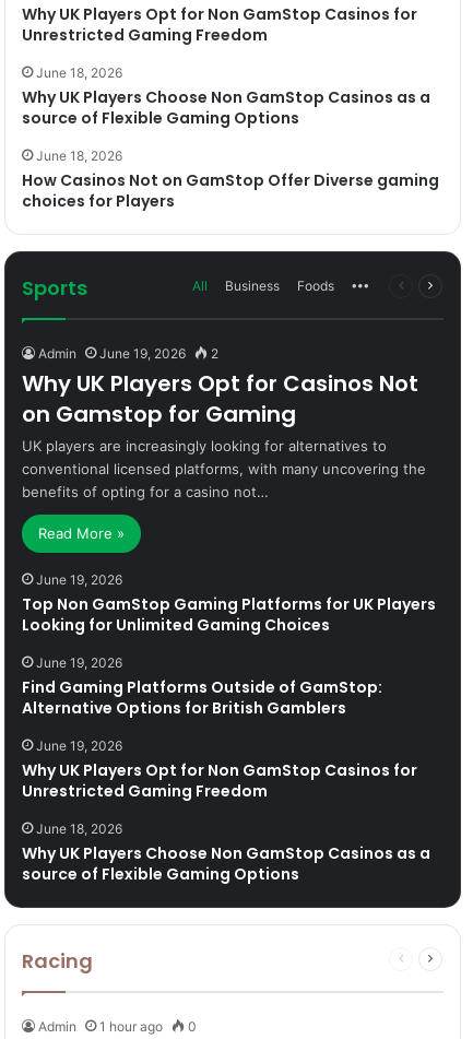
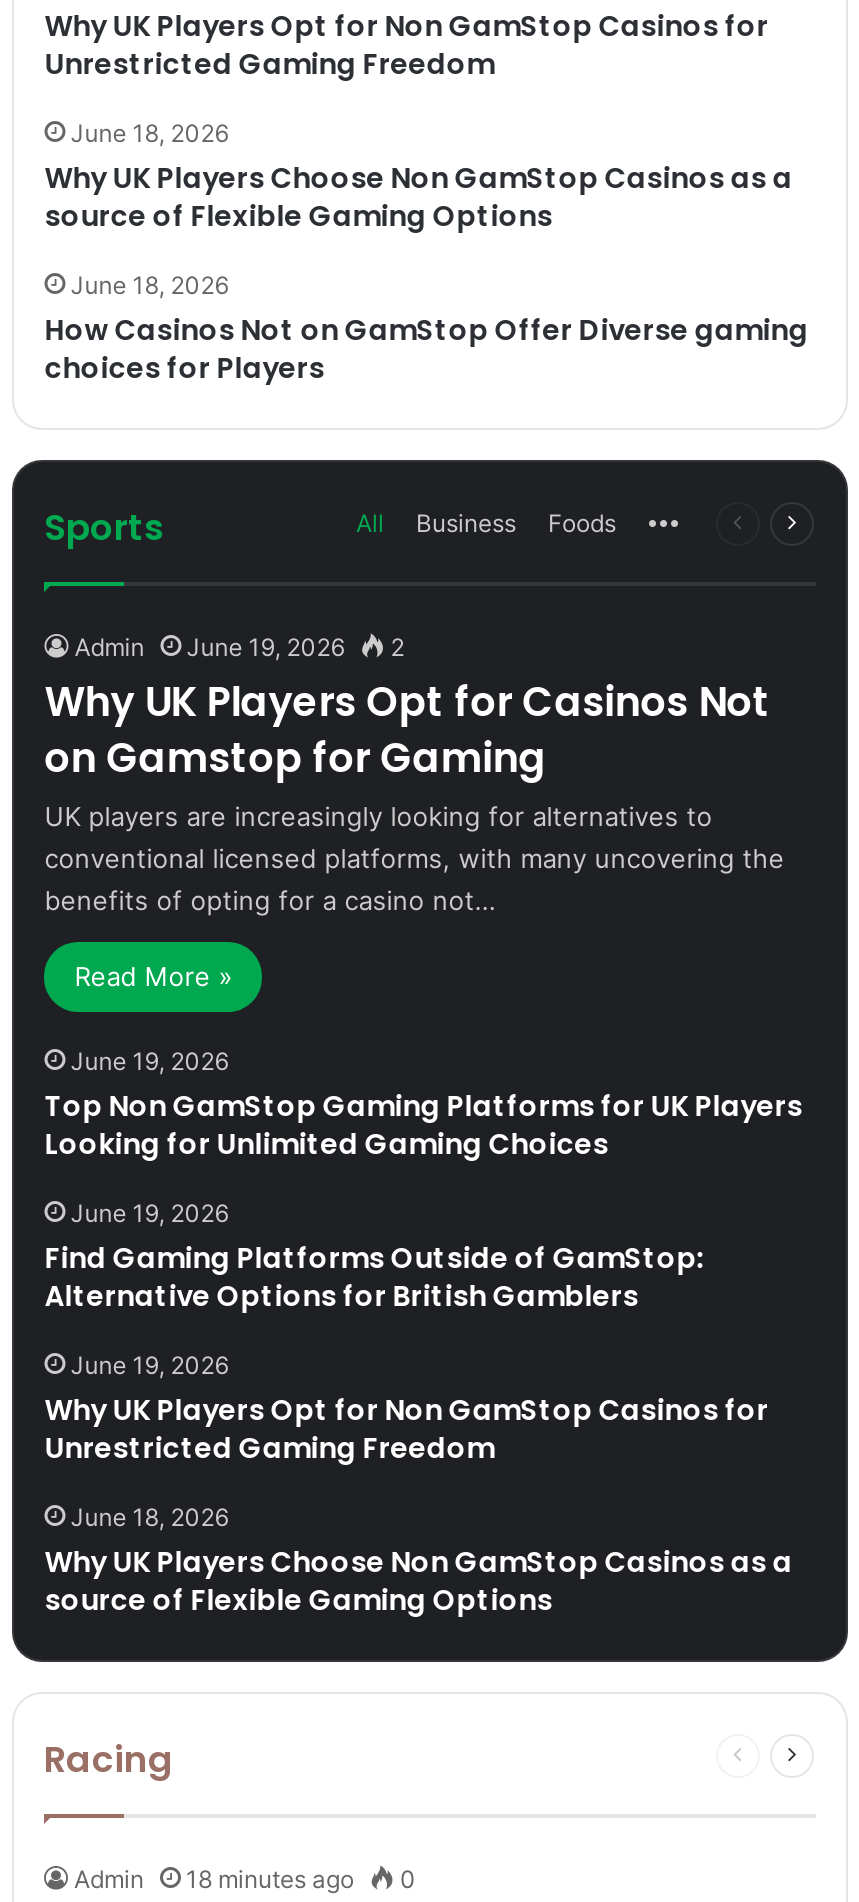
- Admin 1 hour ago 0
+ Admin 18 minutes ago 0
